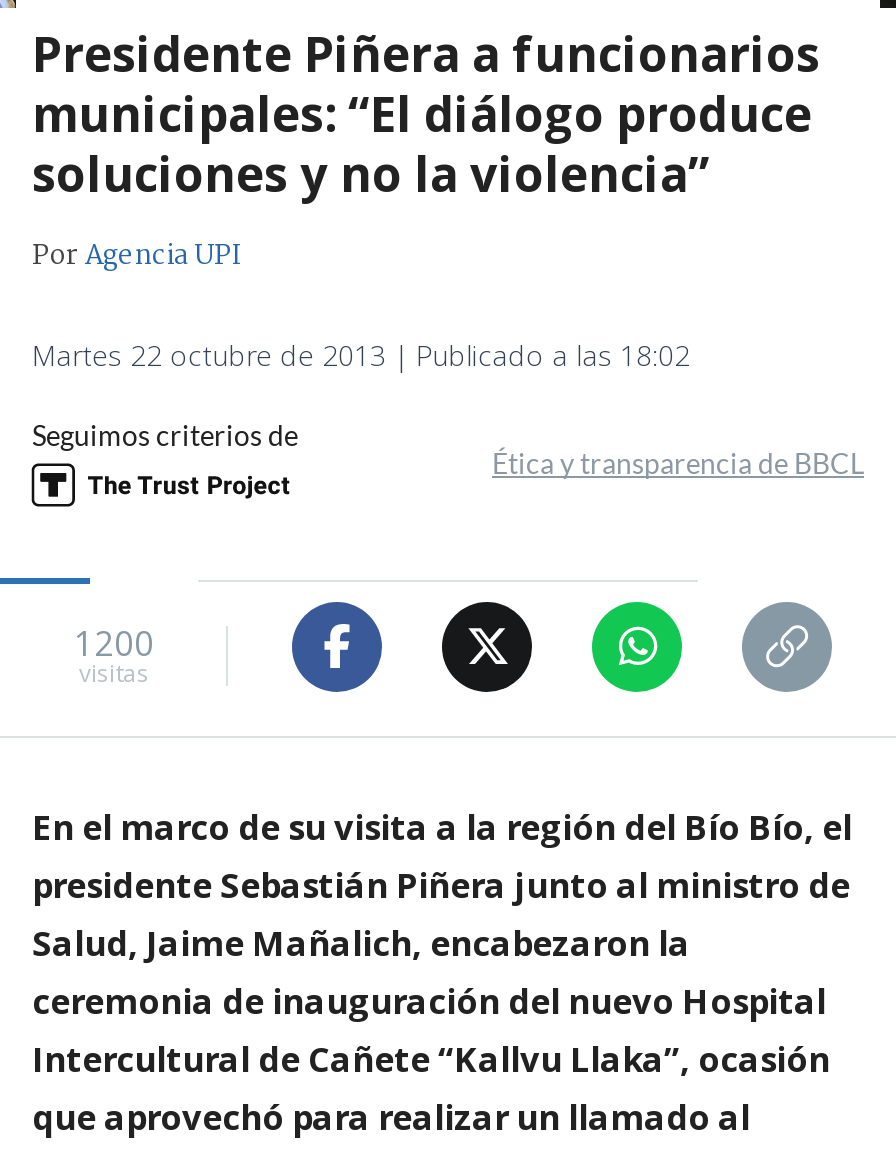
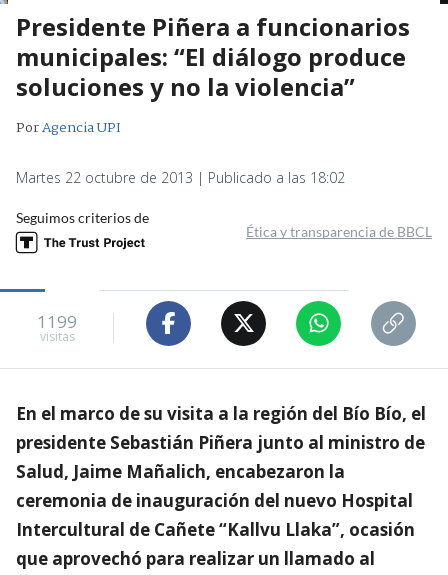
- 1200
+ 1199
